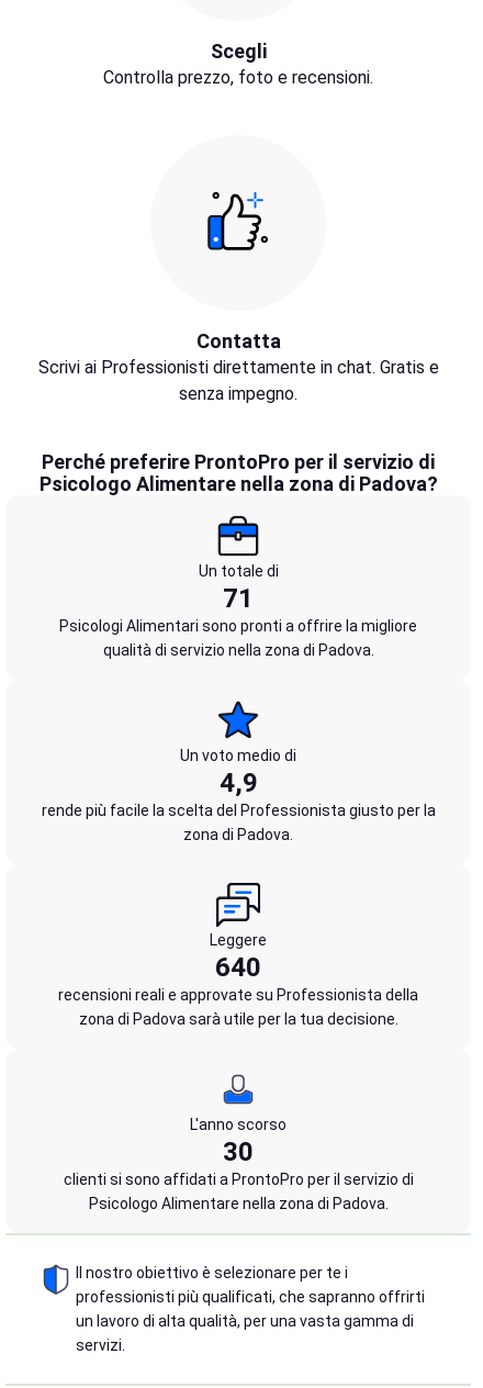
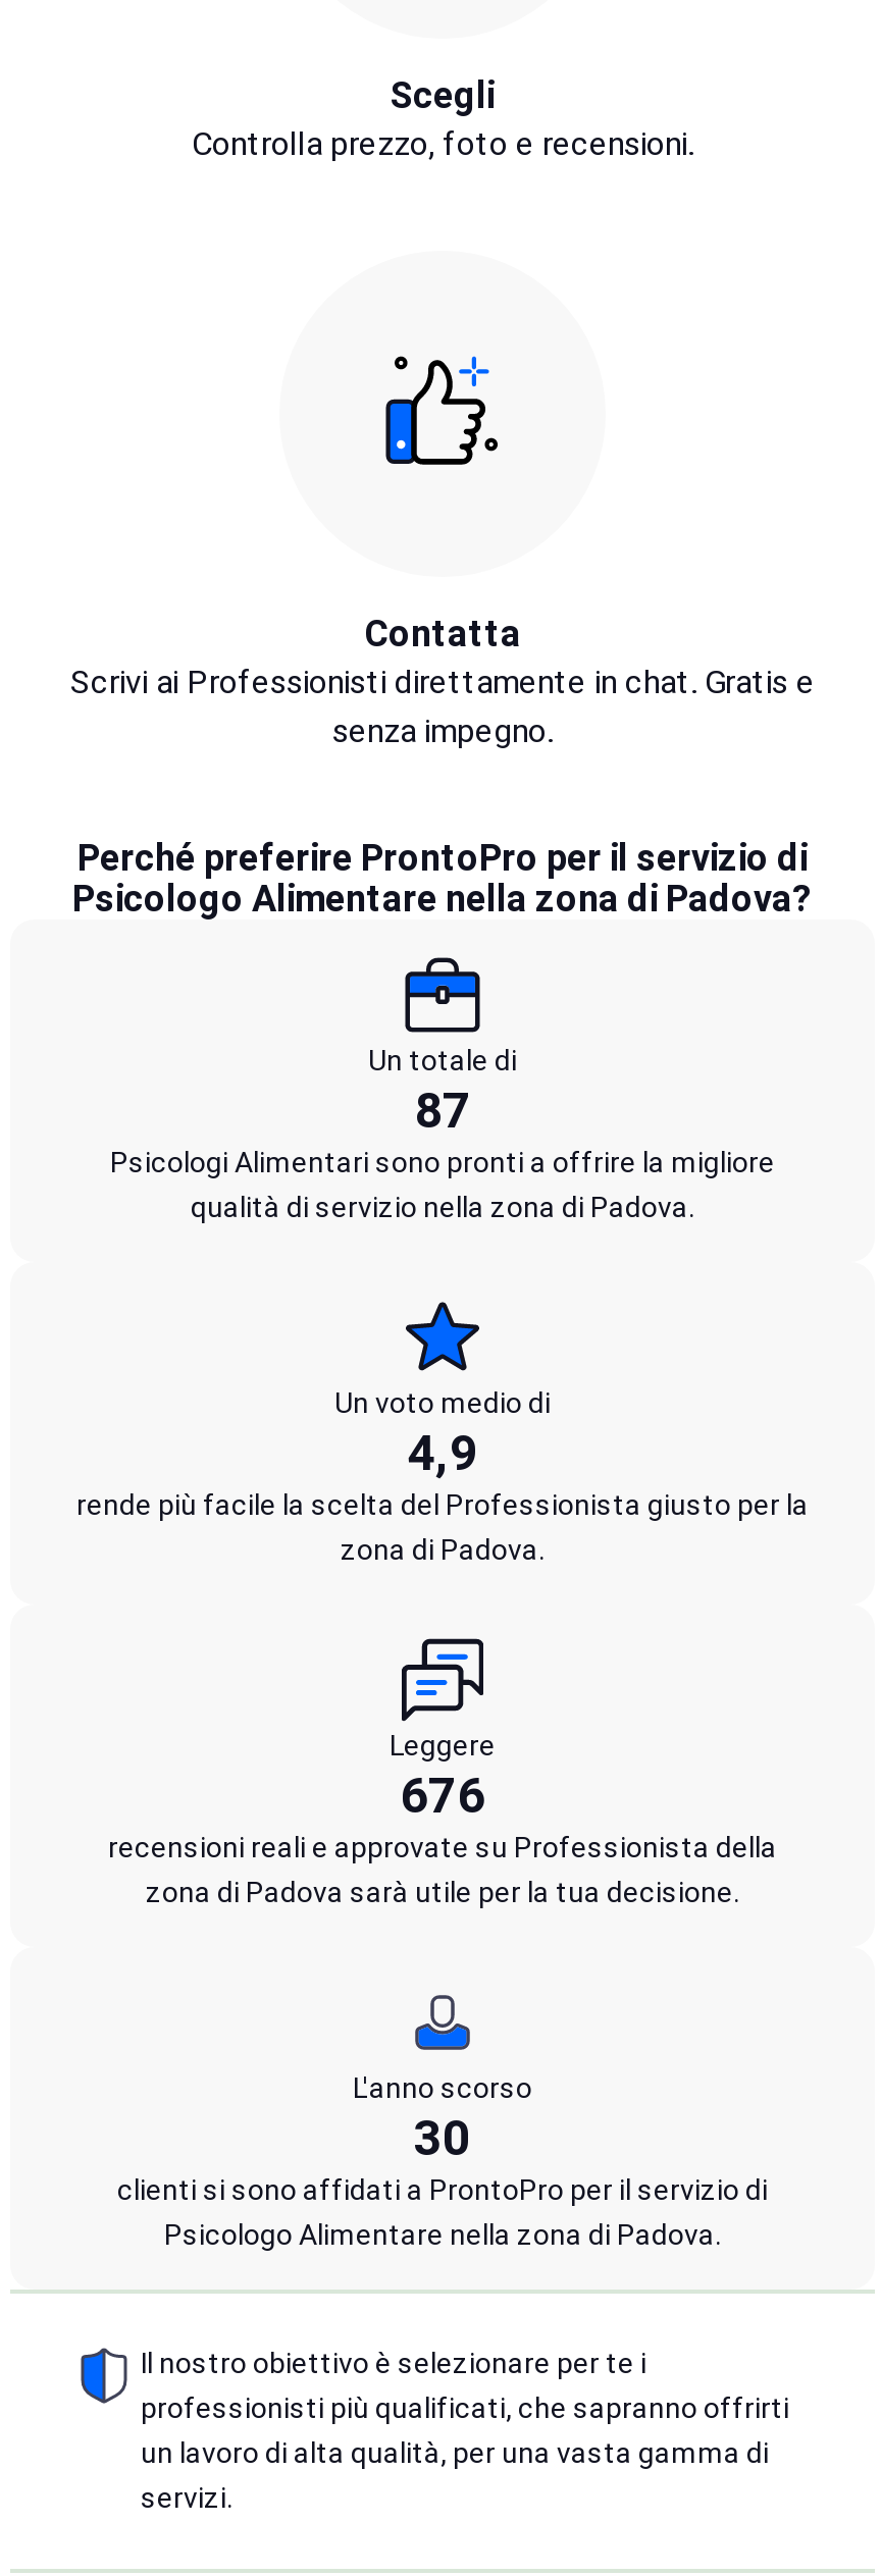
- 71
+ 87

- 640
+ 676
